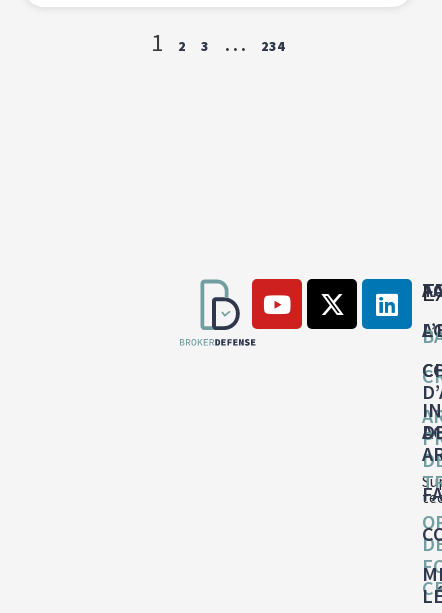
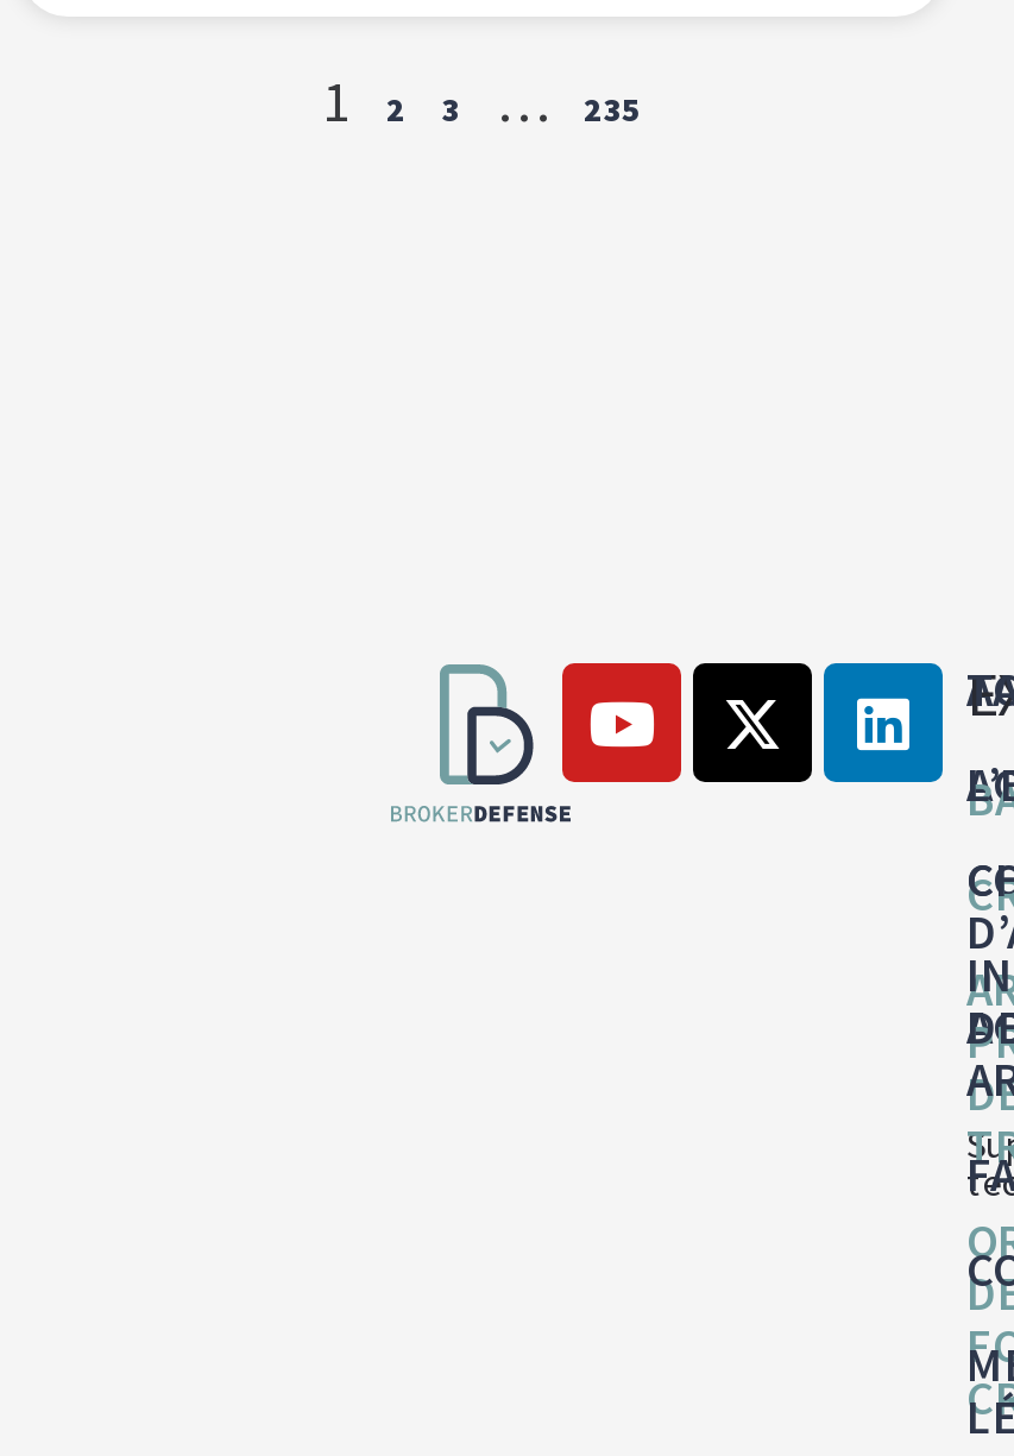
- 234
+ 235
